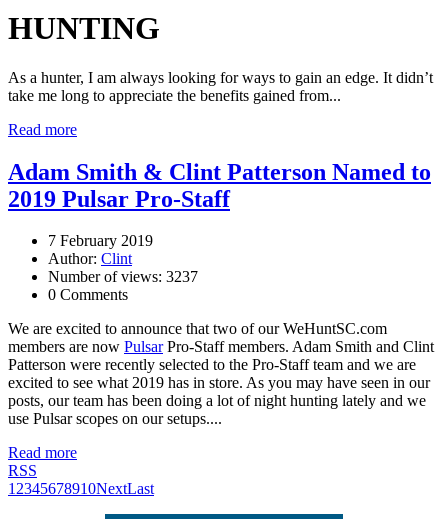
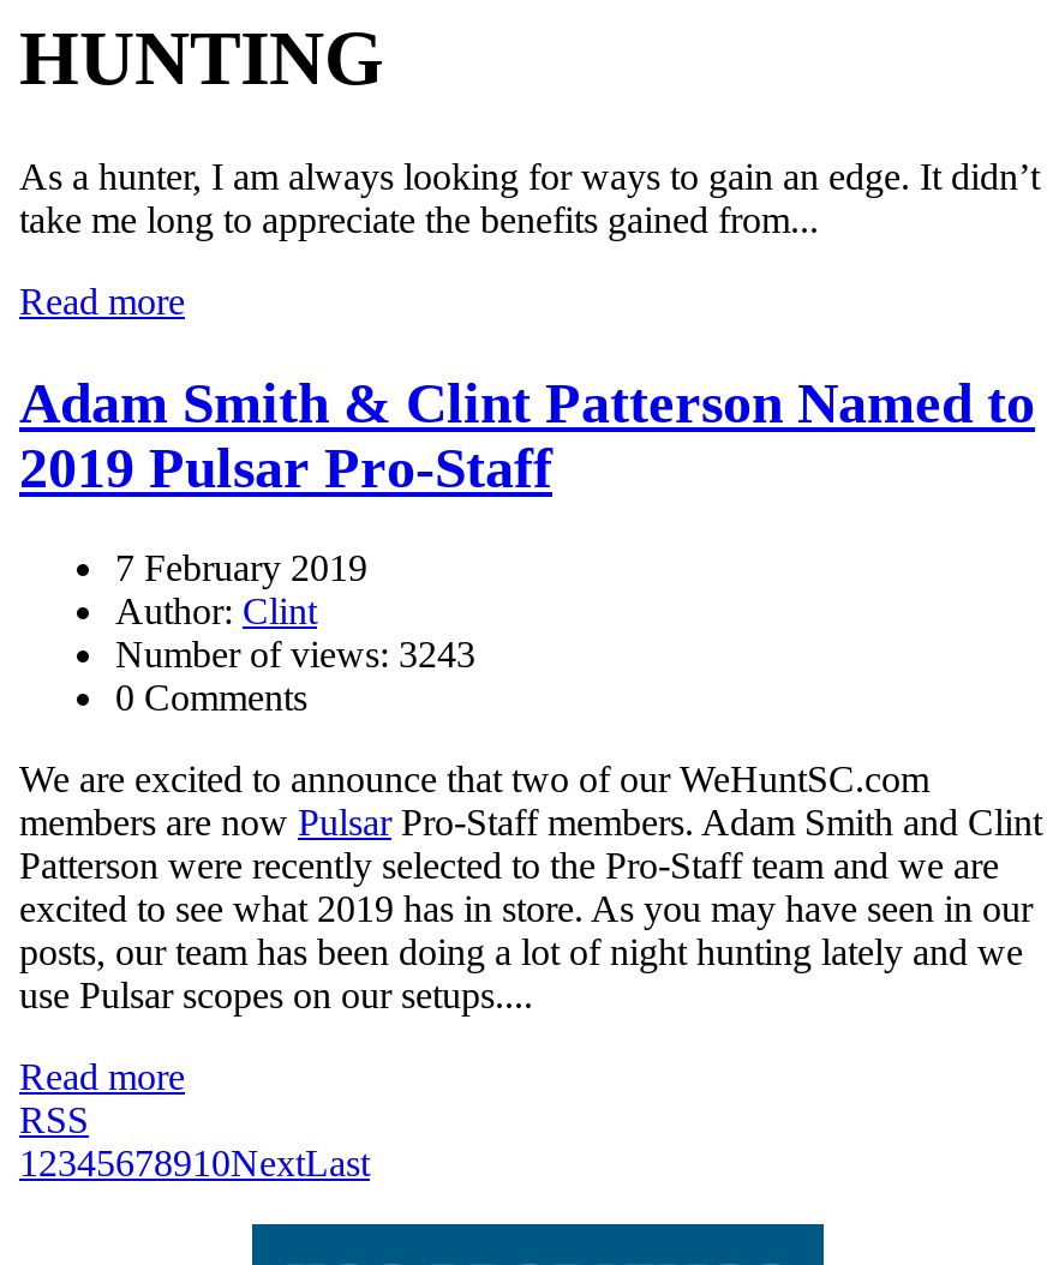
- Number of views: 3237
+ Number of views: 3243
